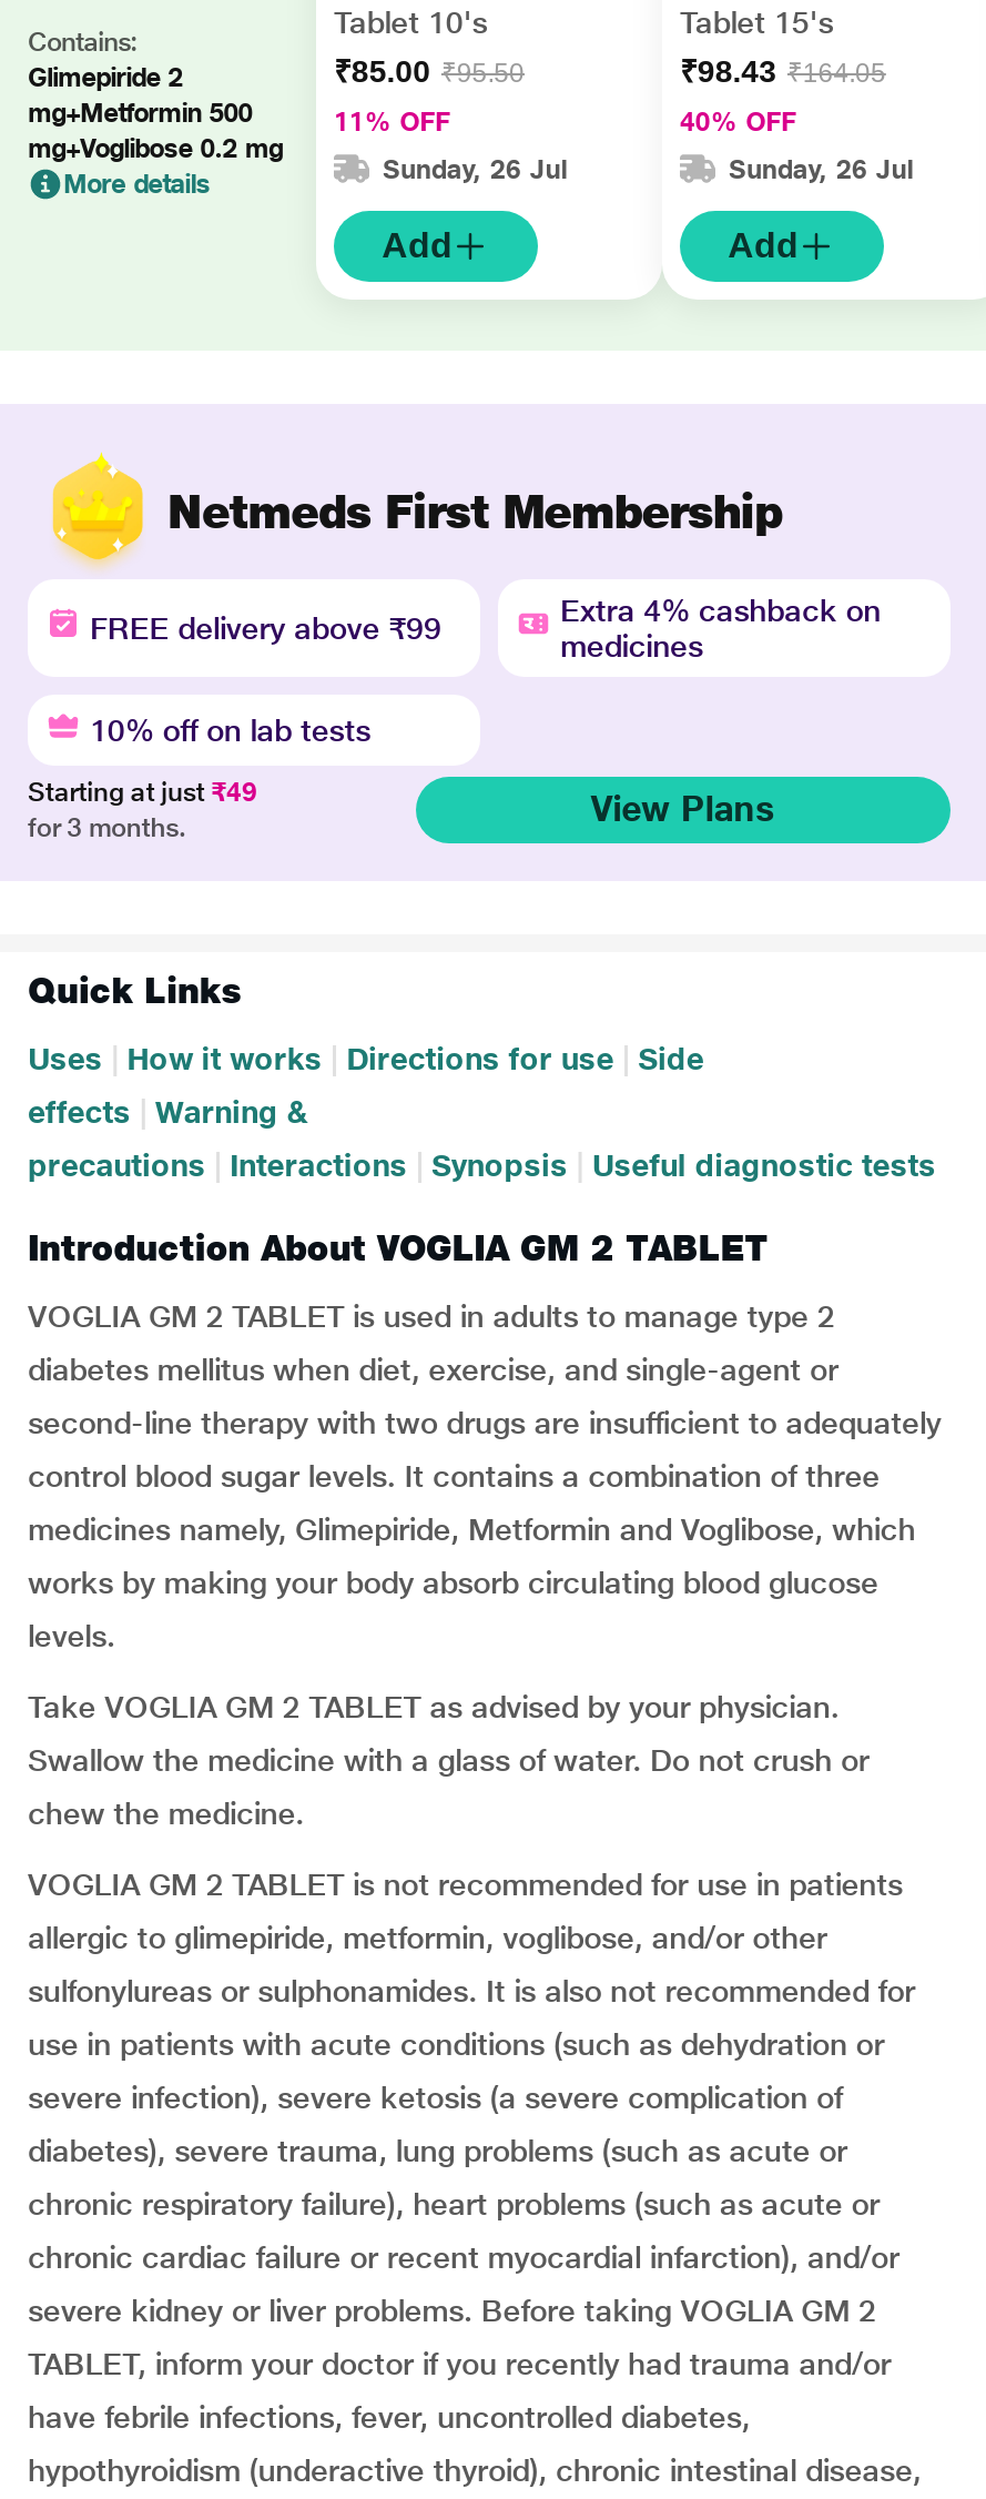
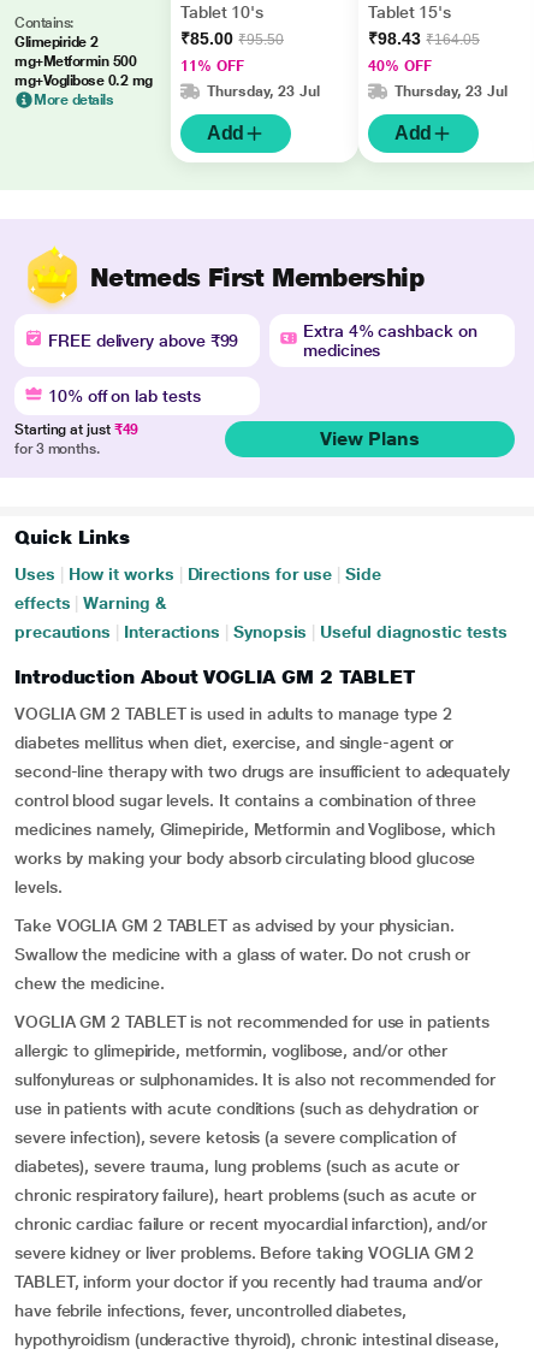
- Sunday, 26 Jul
+ Thursday, 23 Jul

- Sunday, 26 Jul
+ Thursday, 23 Jul
